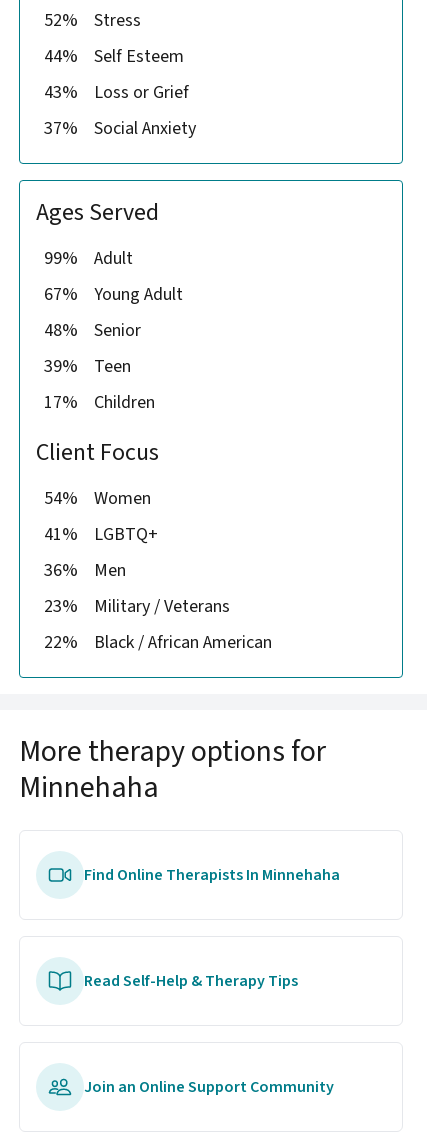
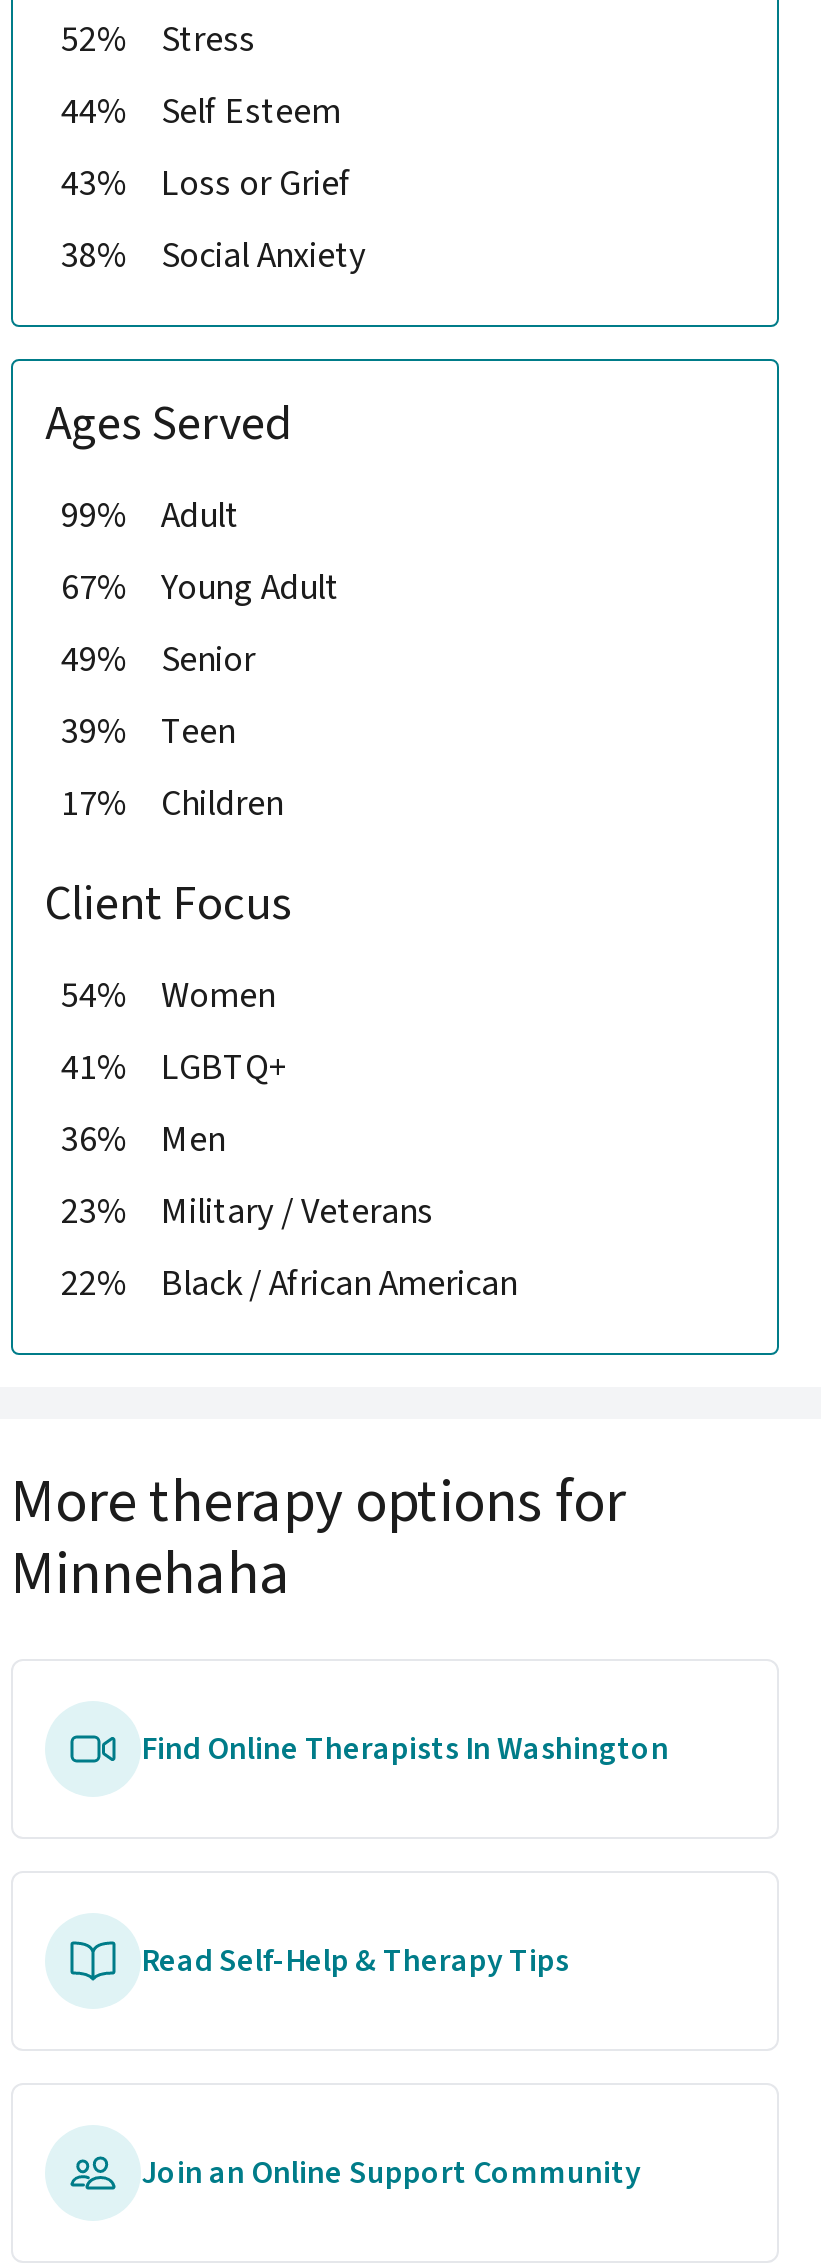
- 37% Social Anxiety
+ 38% Social Anxiety

- 48% Senior
+ 49% Senior

- Find Online Therapists In Minnehaha
+ Find Online Therapists In Washington
